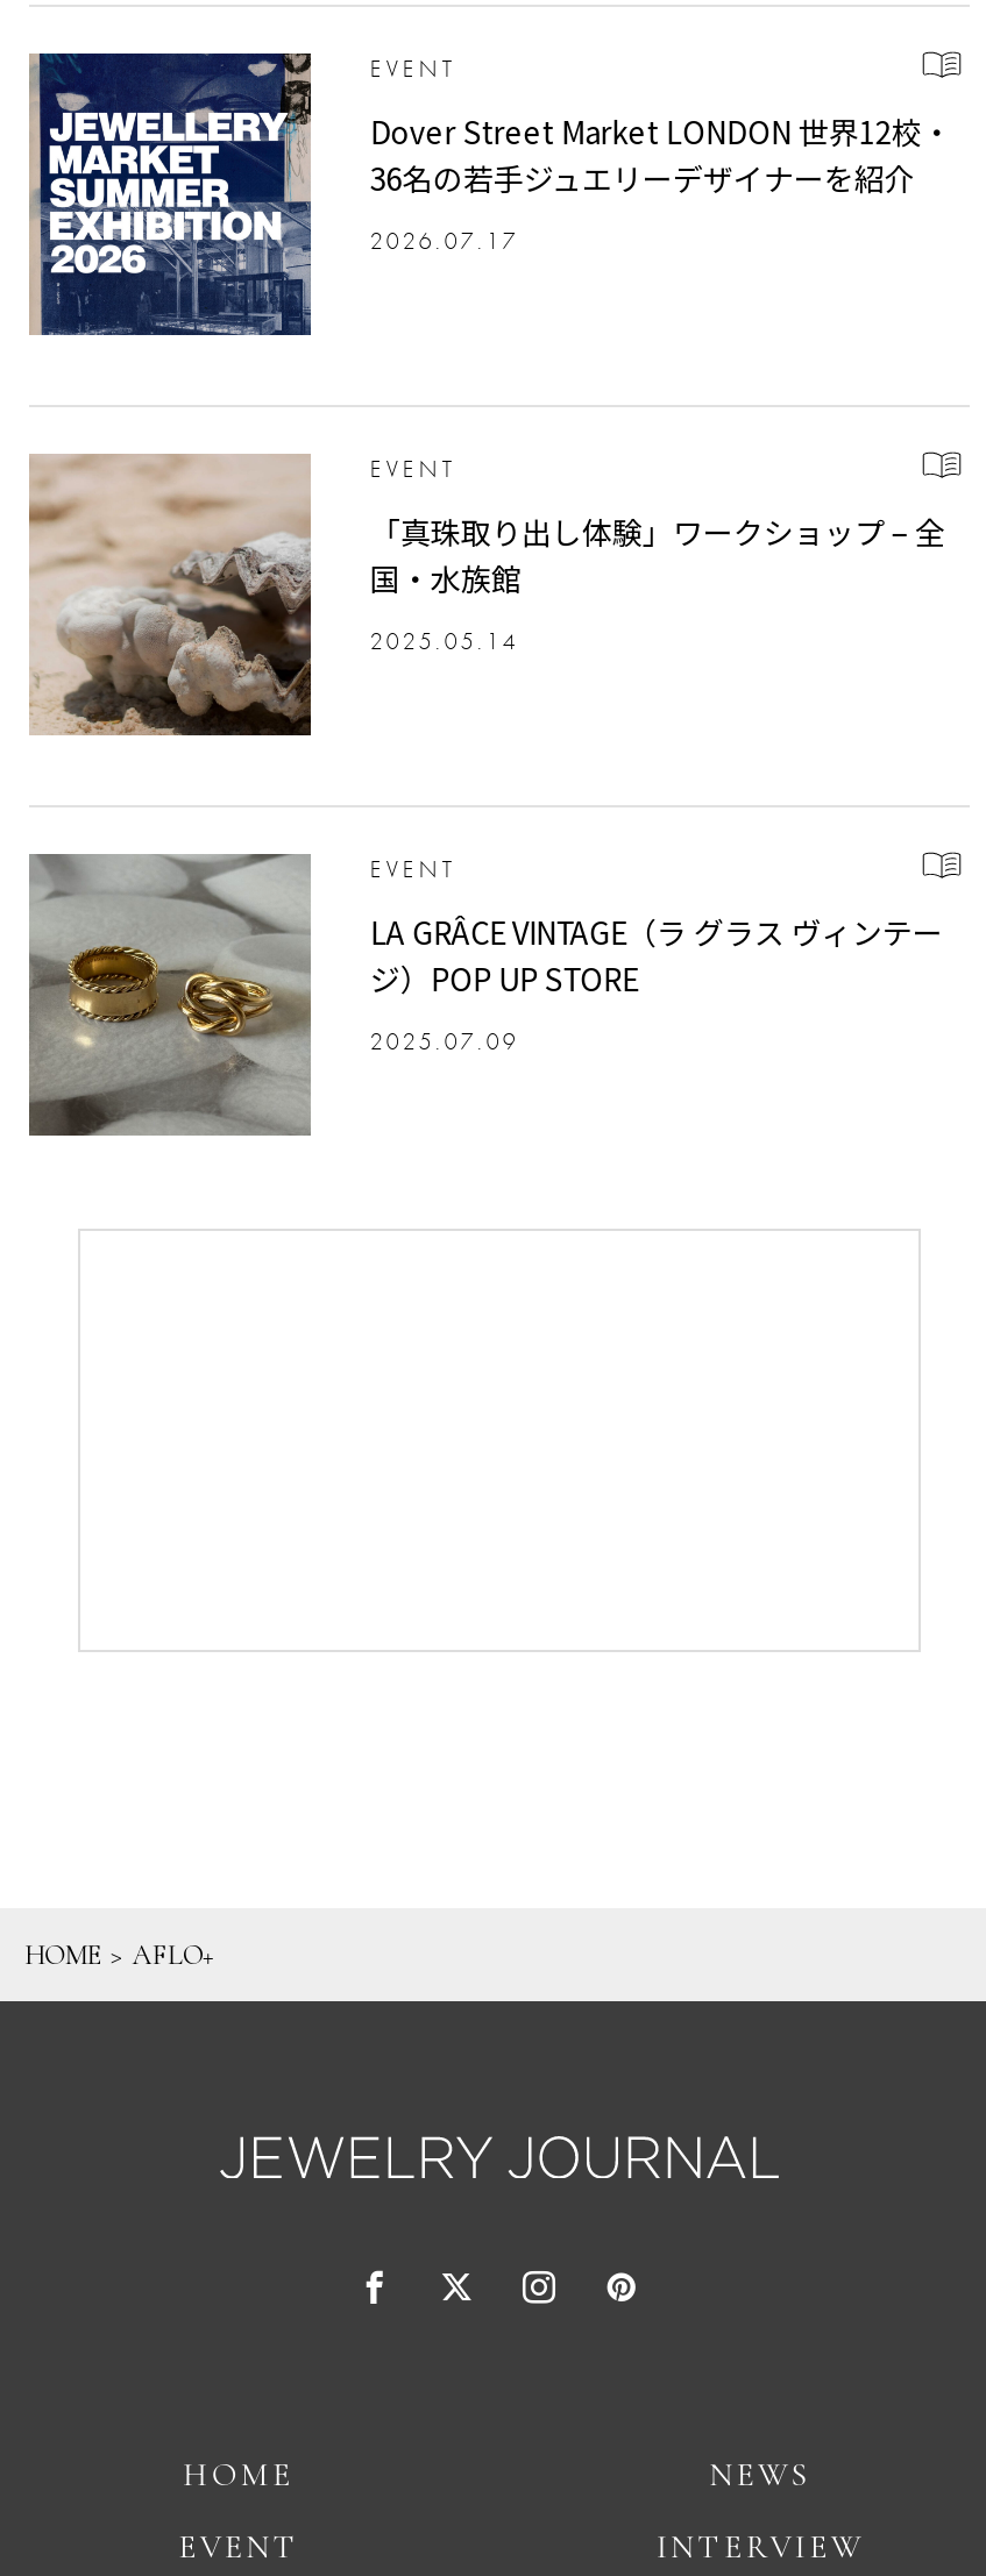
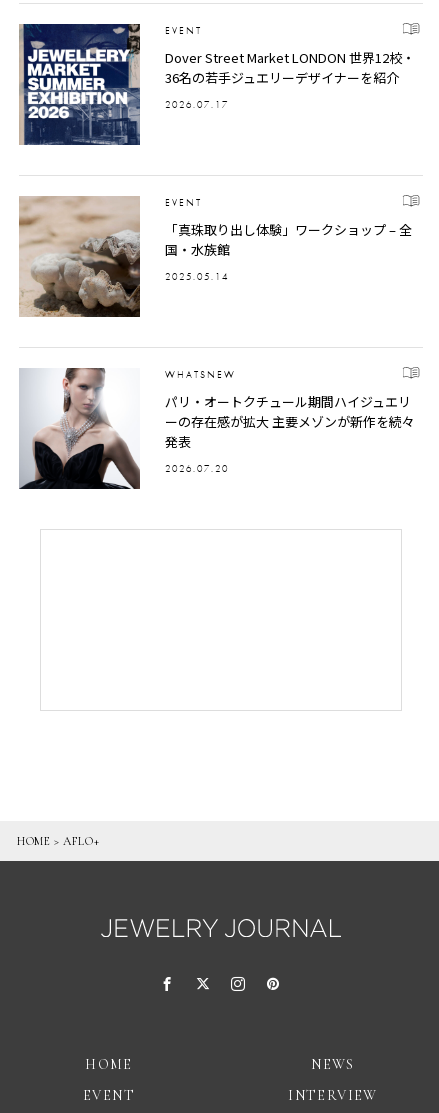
- [image]
- EVENT
+ [image]
+ WHATSNEW

- LA GRÂCE VINTAGE（ラ グラス ヴィンテー
- ジ）POP UP STORE
+ パリ・オートクチュール期間ハイジュエリ
+ ーの存在感が拡大 主要メゾンが新作を続々
+ 発表

- 2025.07.09
+ 2026.07.20
